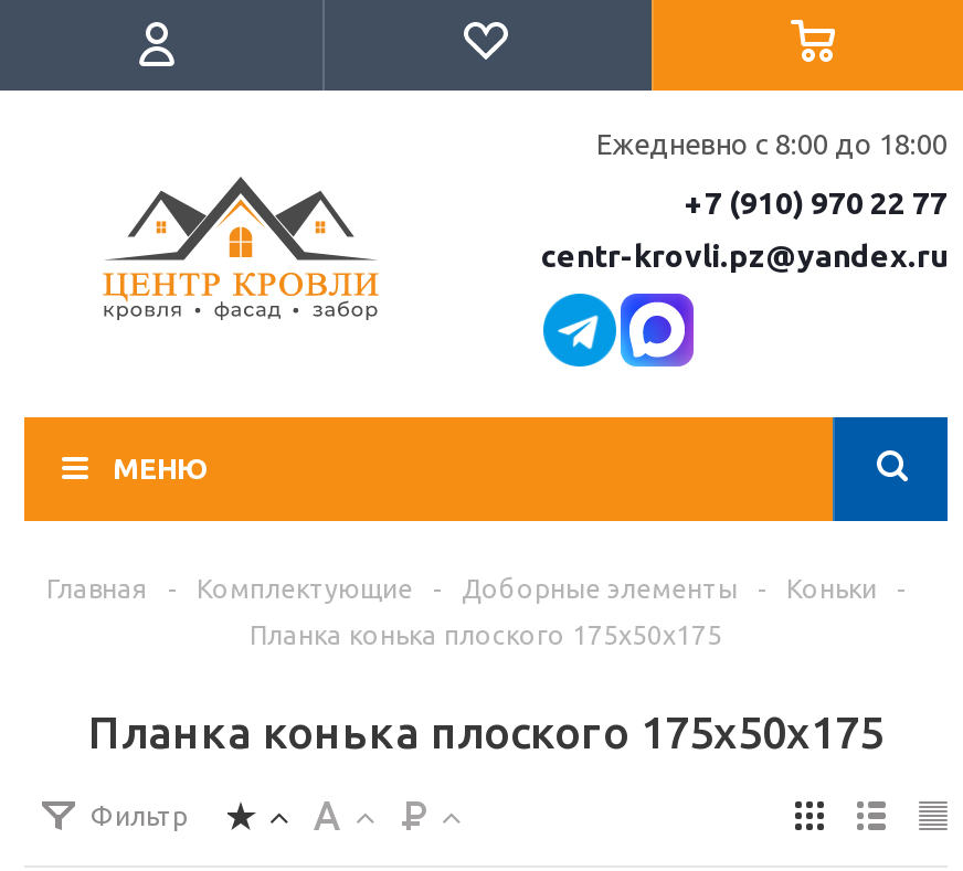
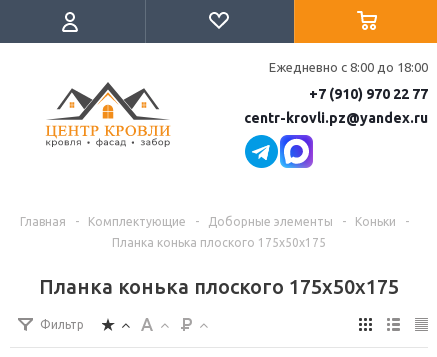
- МЕНЮ
